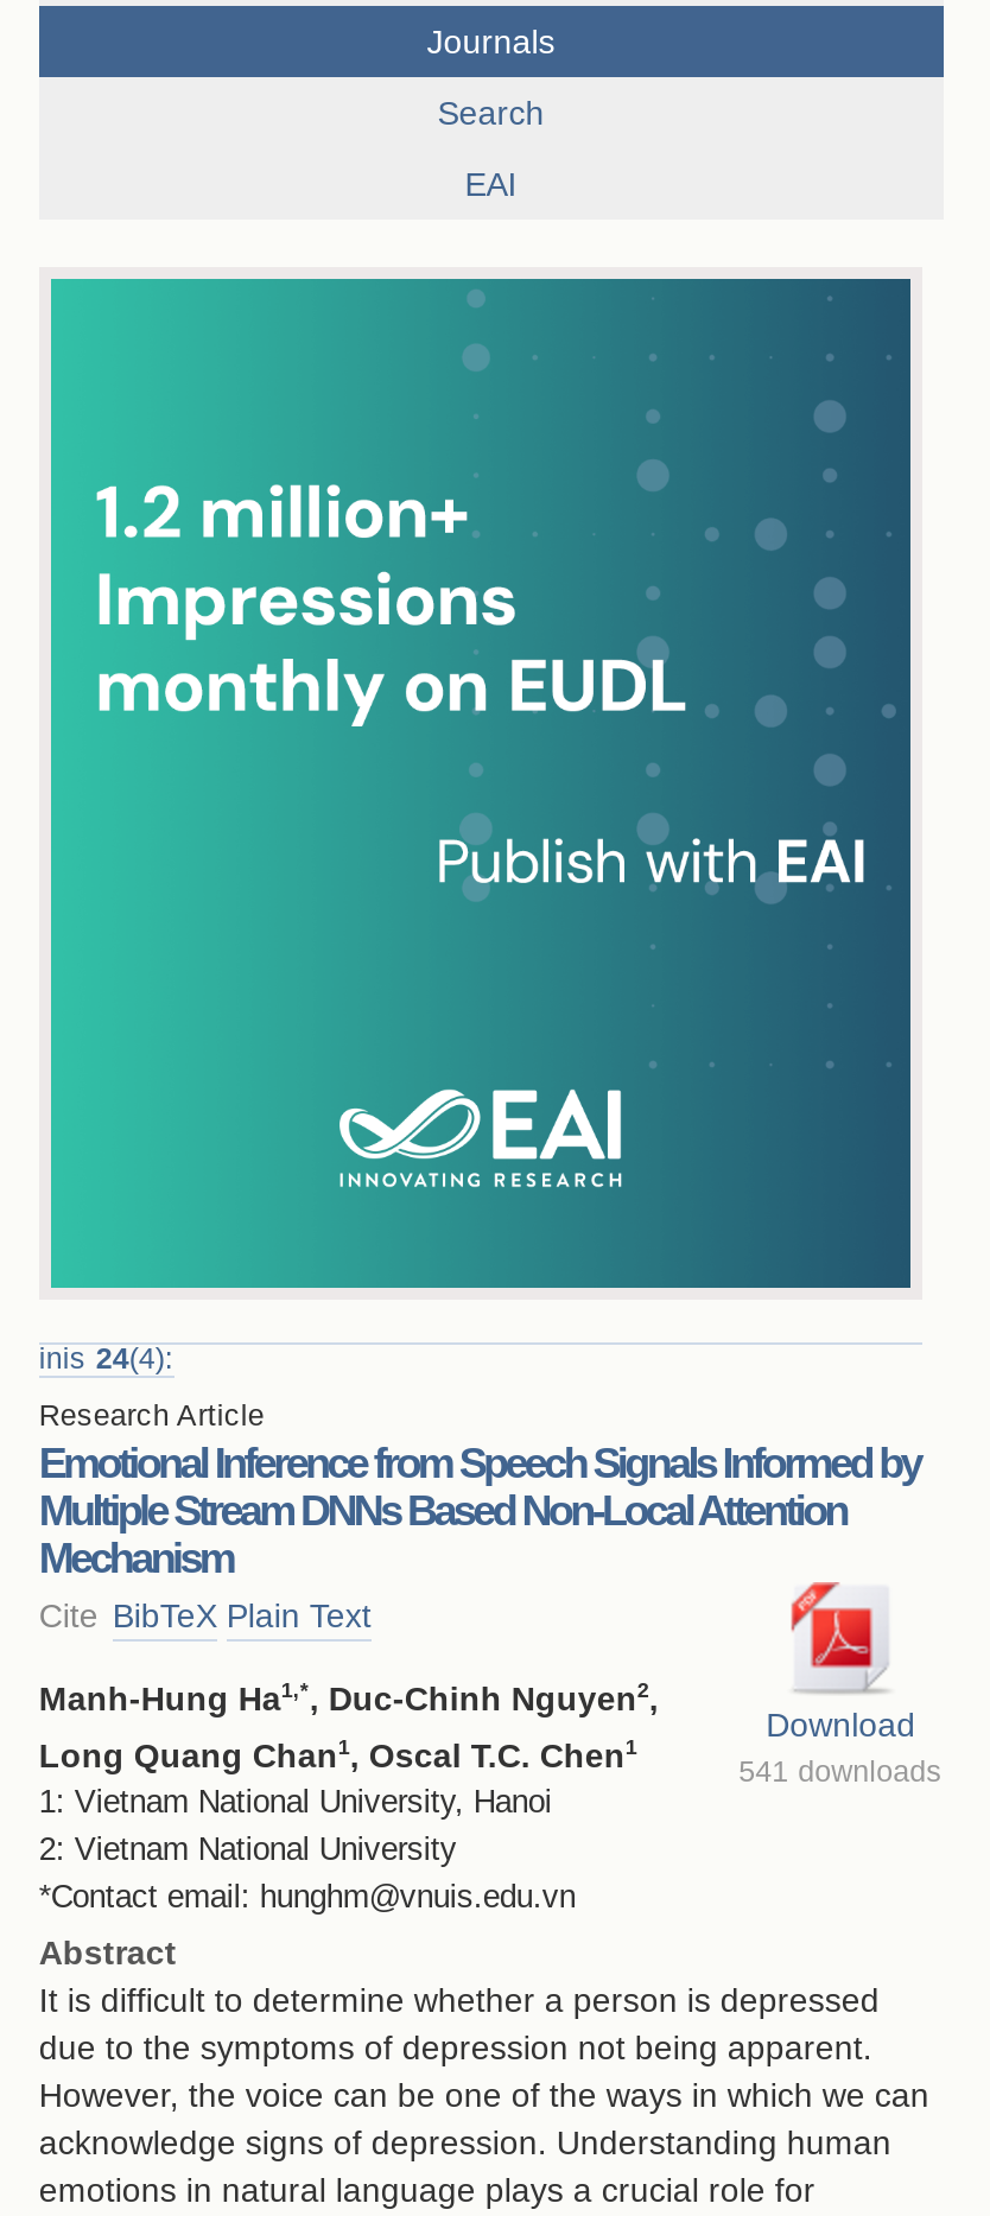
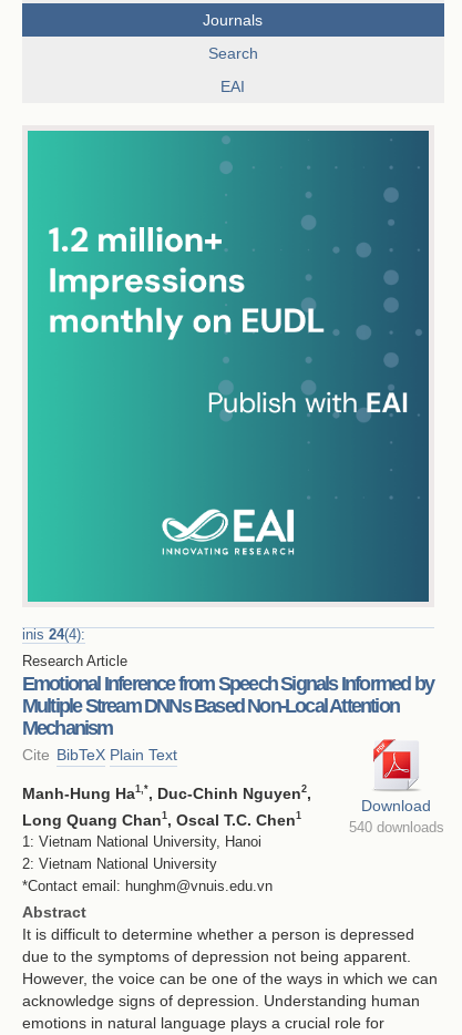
- 541 downloads
+ 540 downloads
